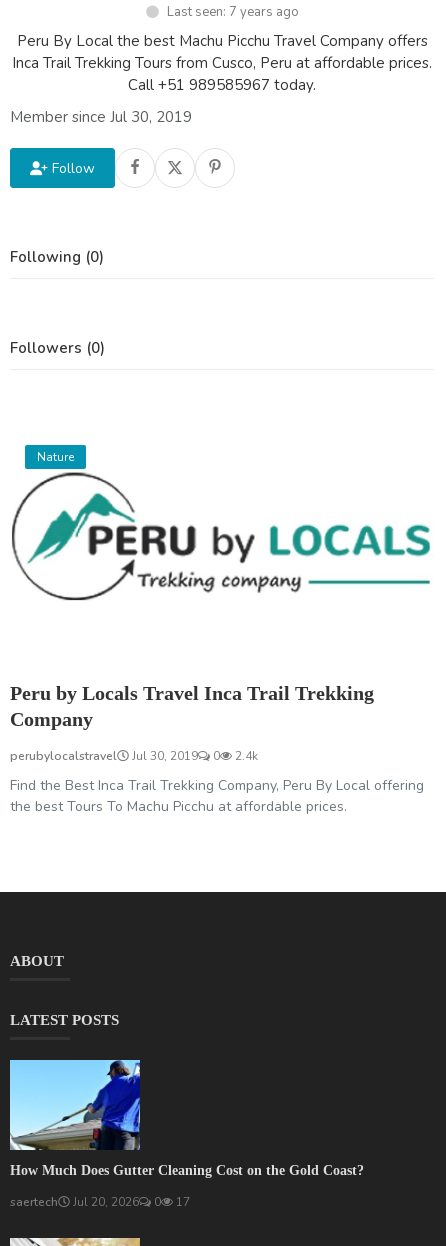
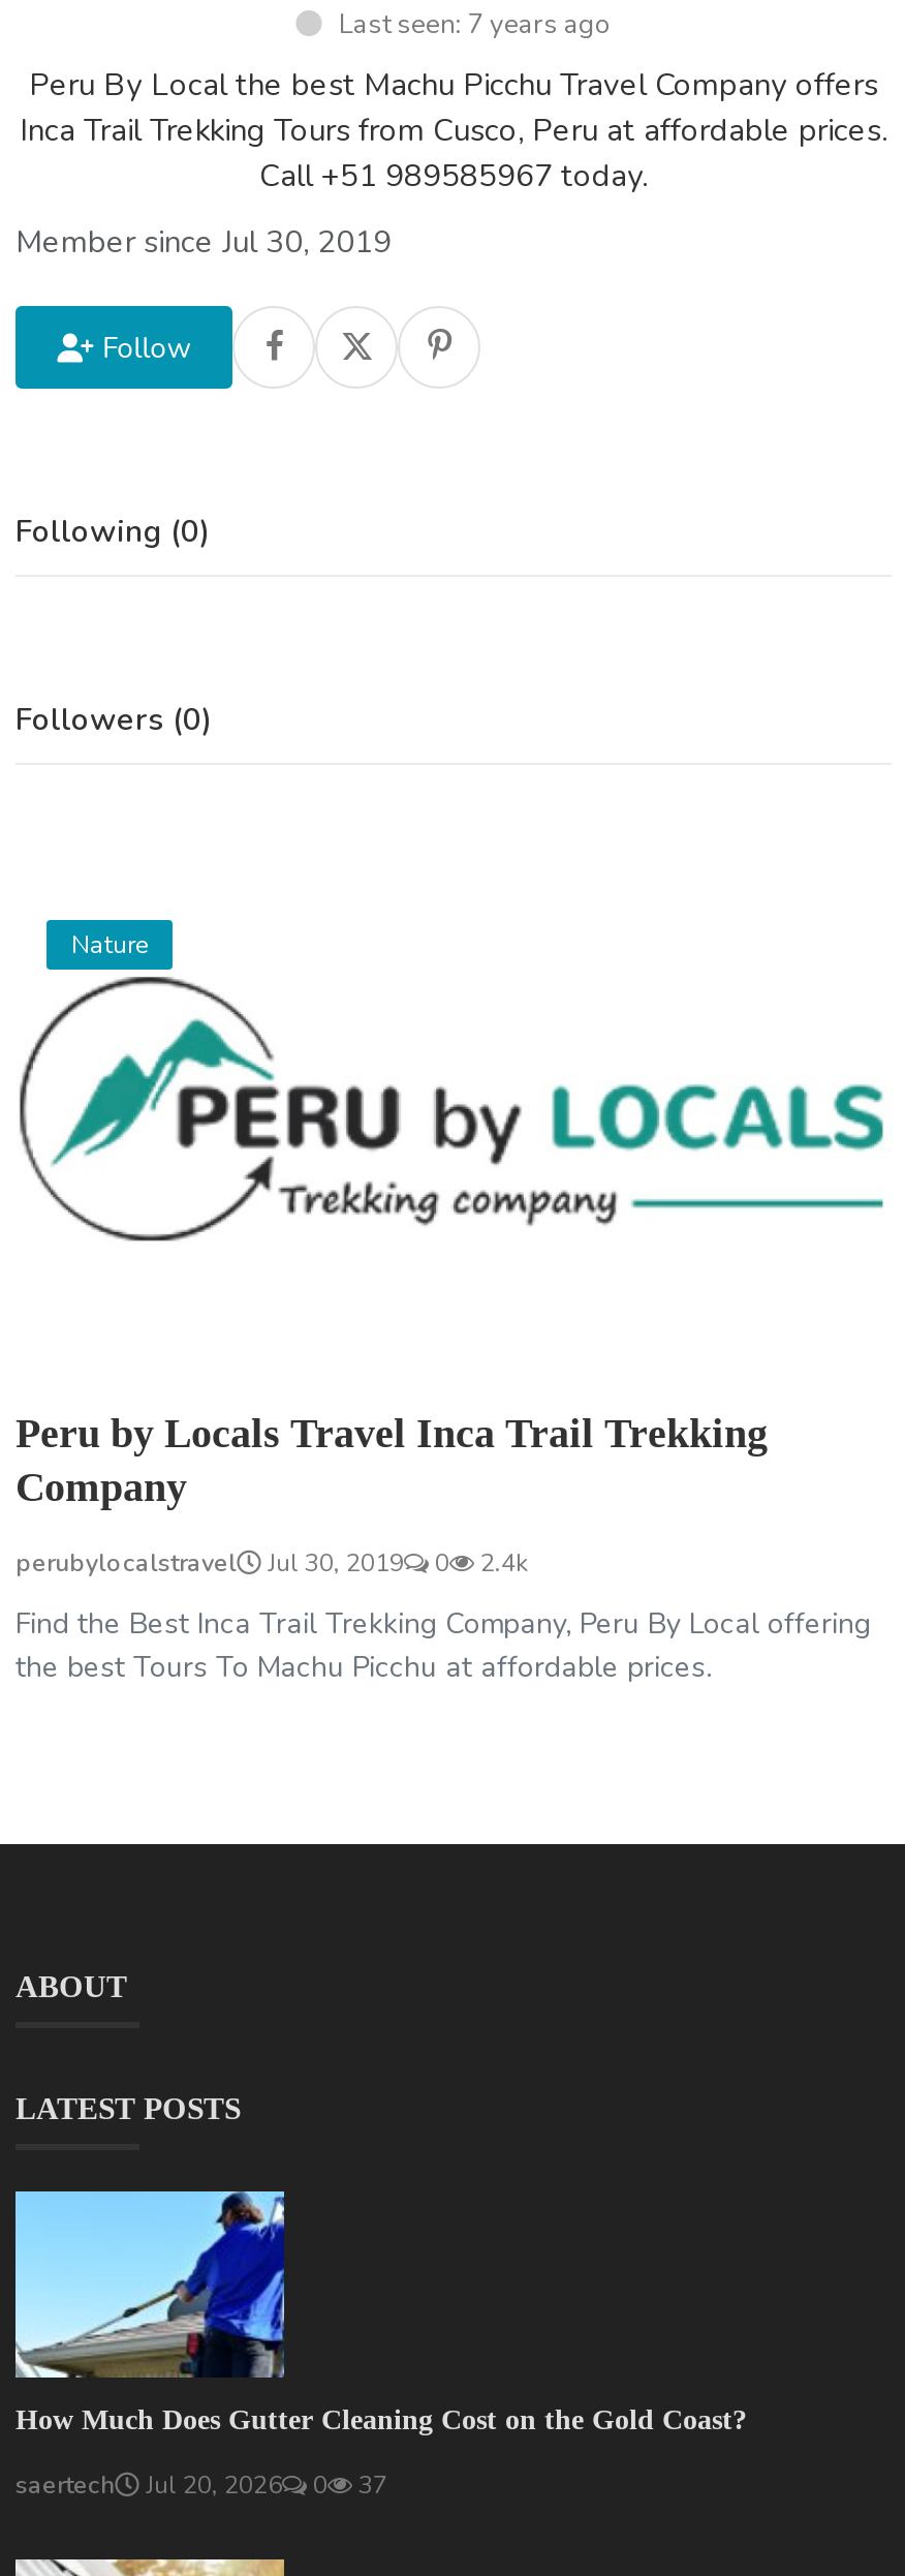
- 17
+ 37
